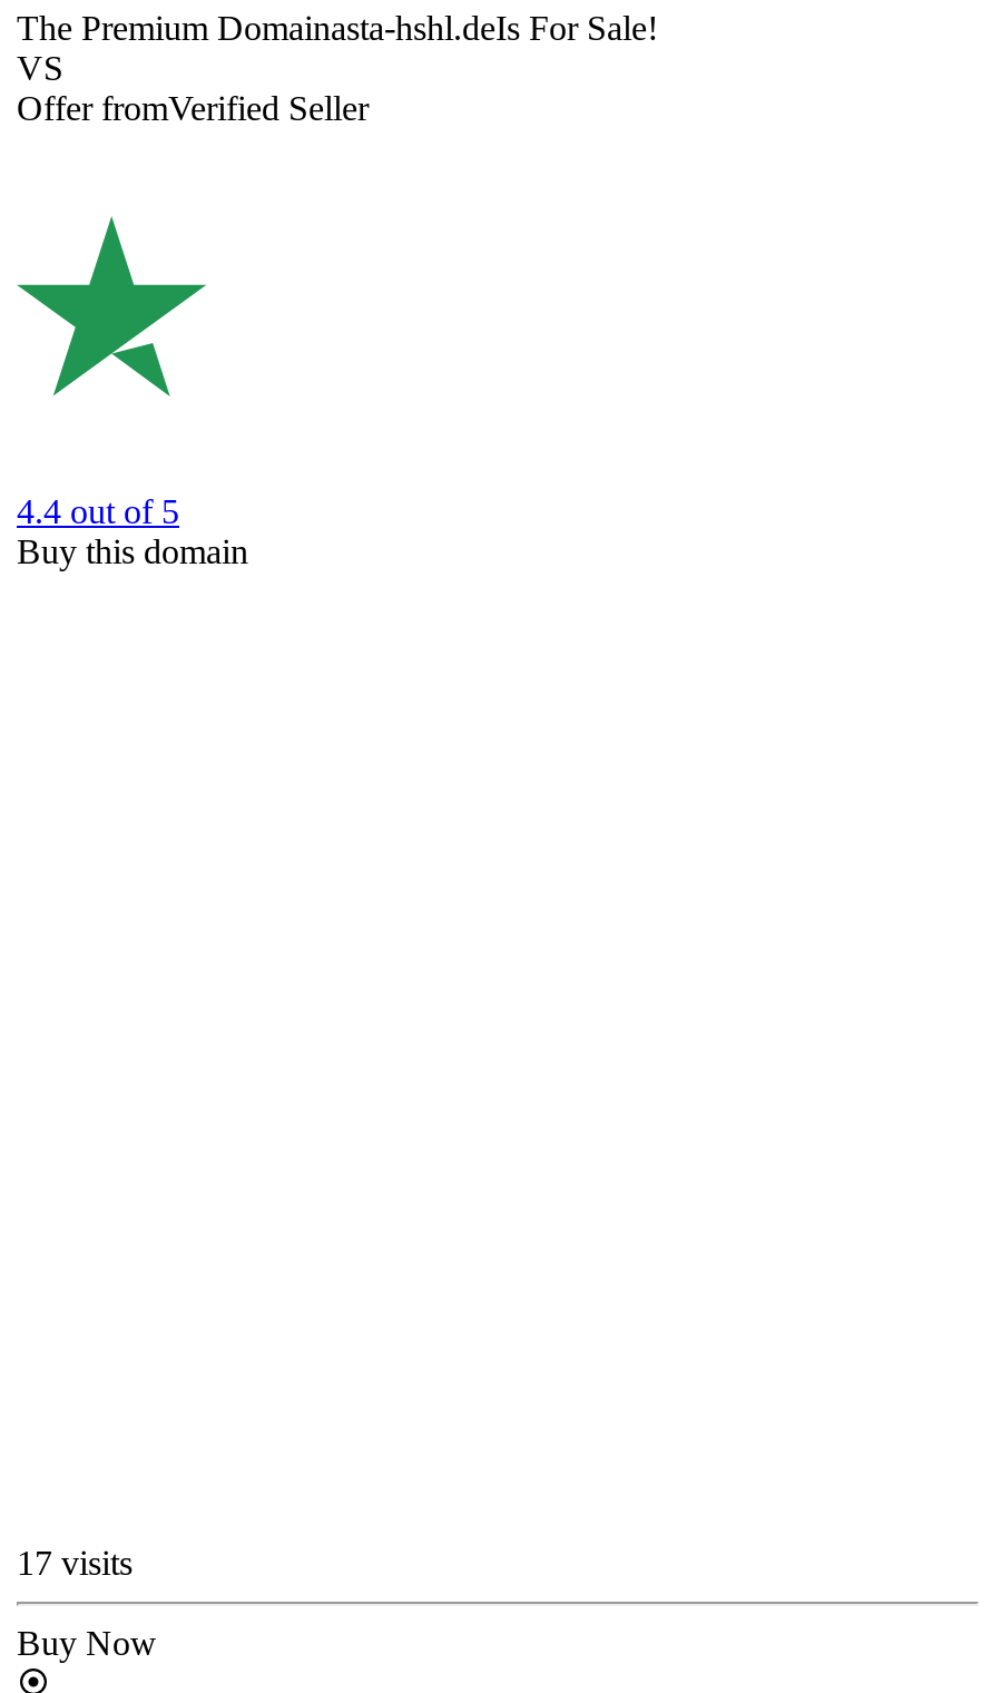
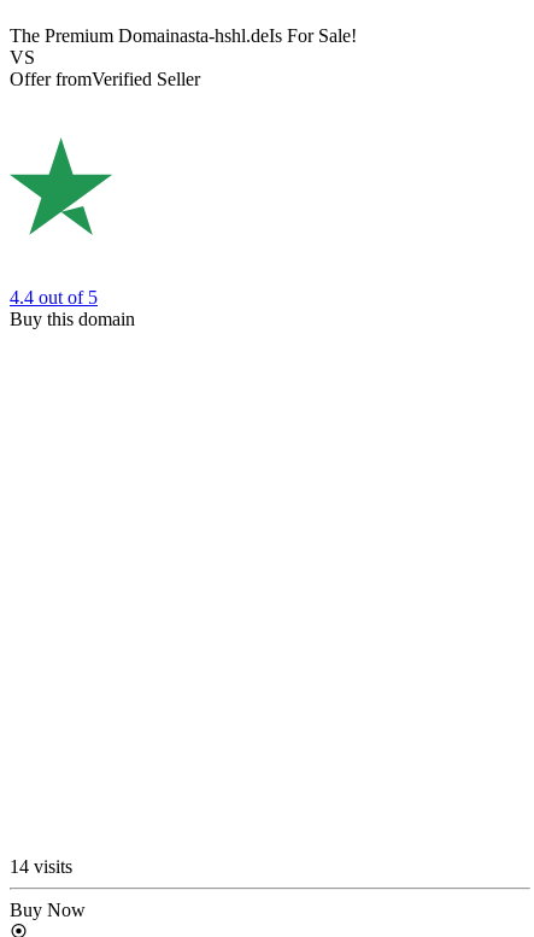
- 17 visits
+ 14 visits
